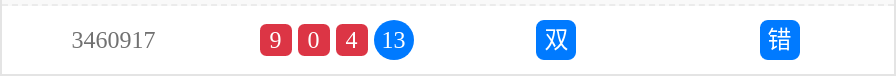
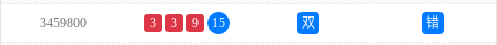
- 3460917
+ 3459800
+ 3
+ 3

- 0
- 4
- 13
+ 15
